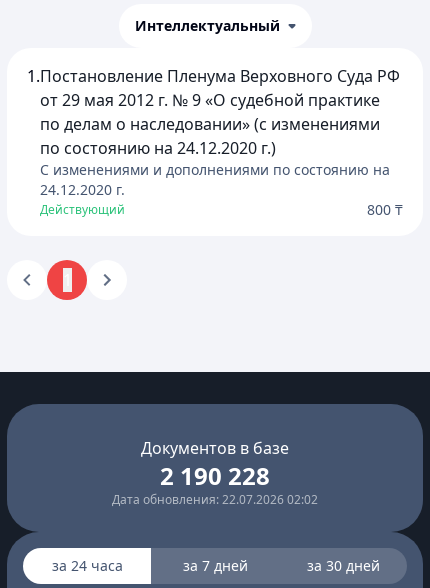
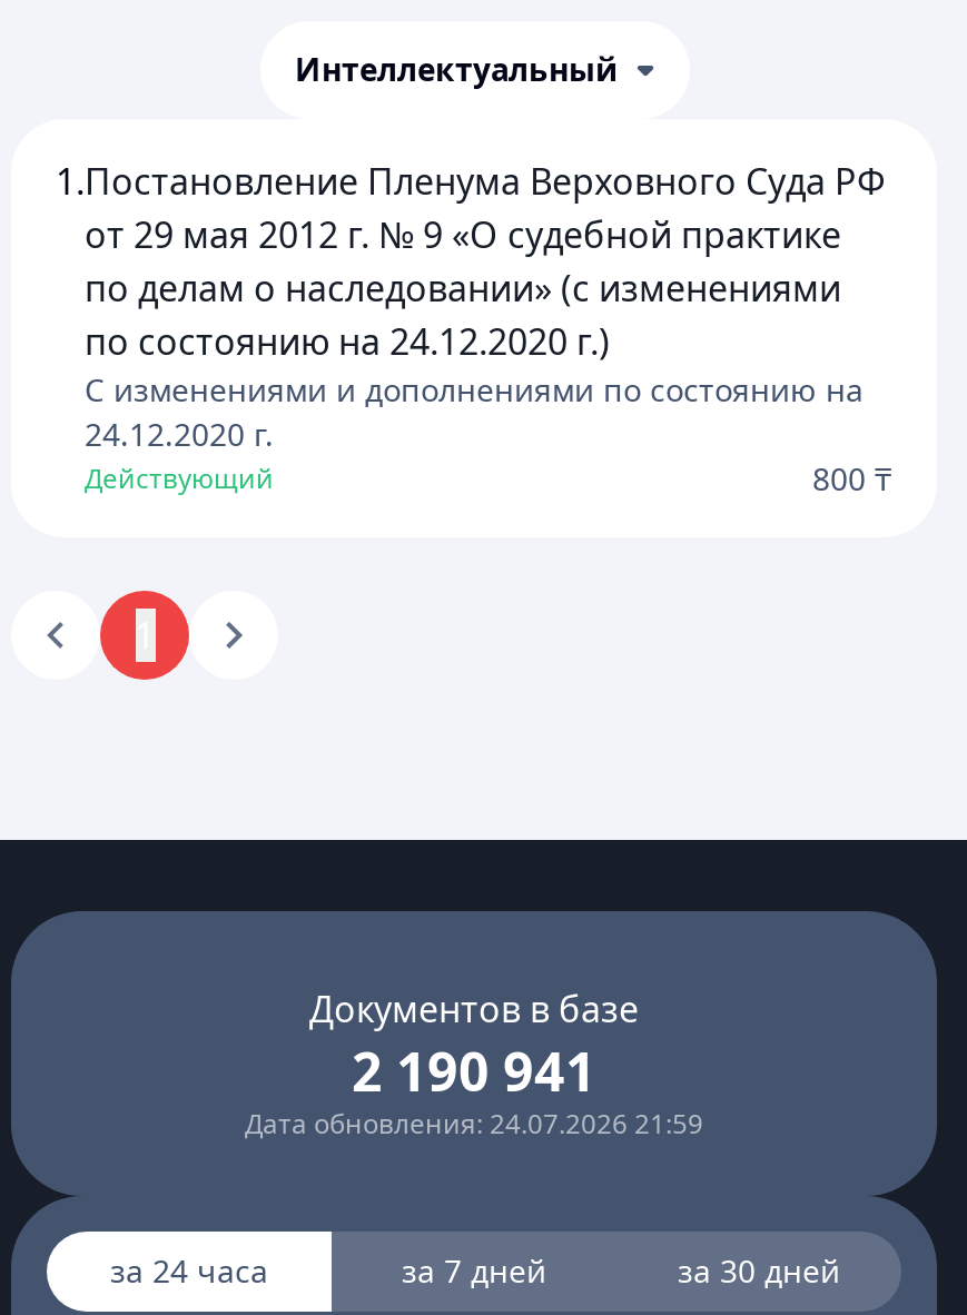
- 2 190 228
+ 2 190 941

- Дата обновления: 22.07.2026 02:02
+ Дата обновления: 24.07.2026 21:59
